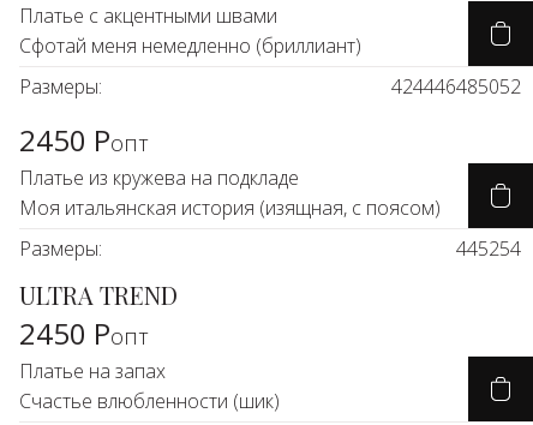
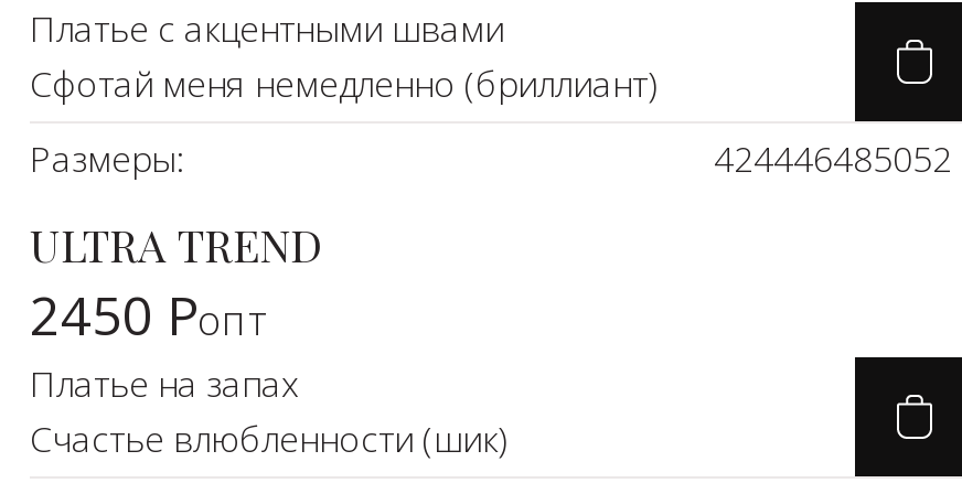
- 2450 Ропт
- Платье из кружева на подкладе
- Моя итальянская история (изящная, с поясом)
- Размеры:
- 445254
